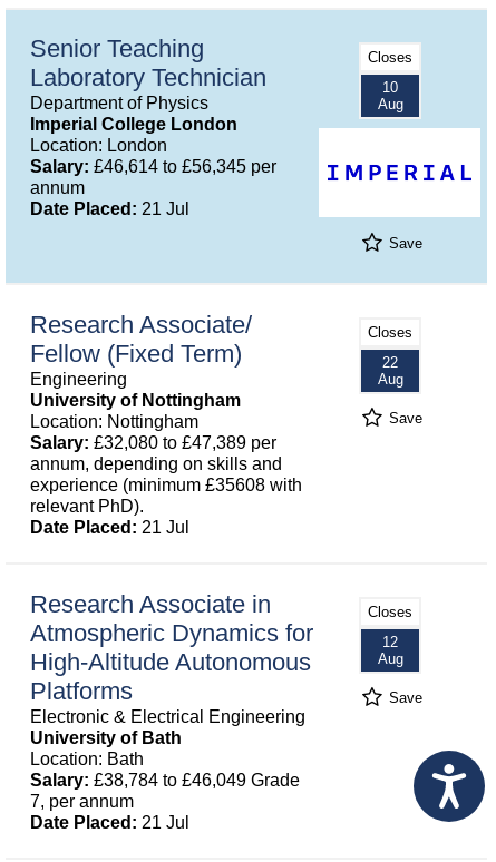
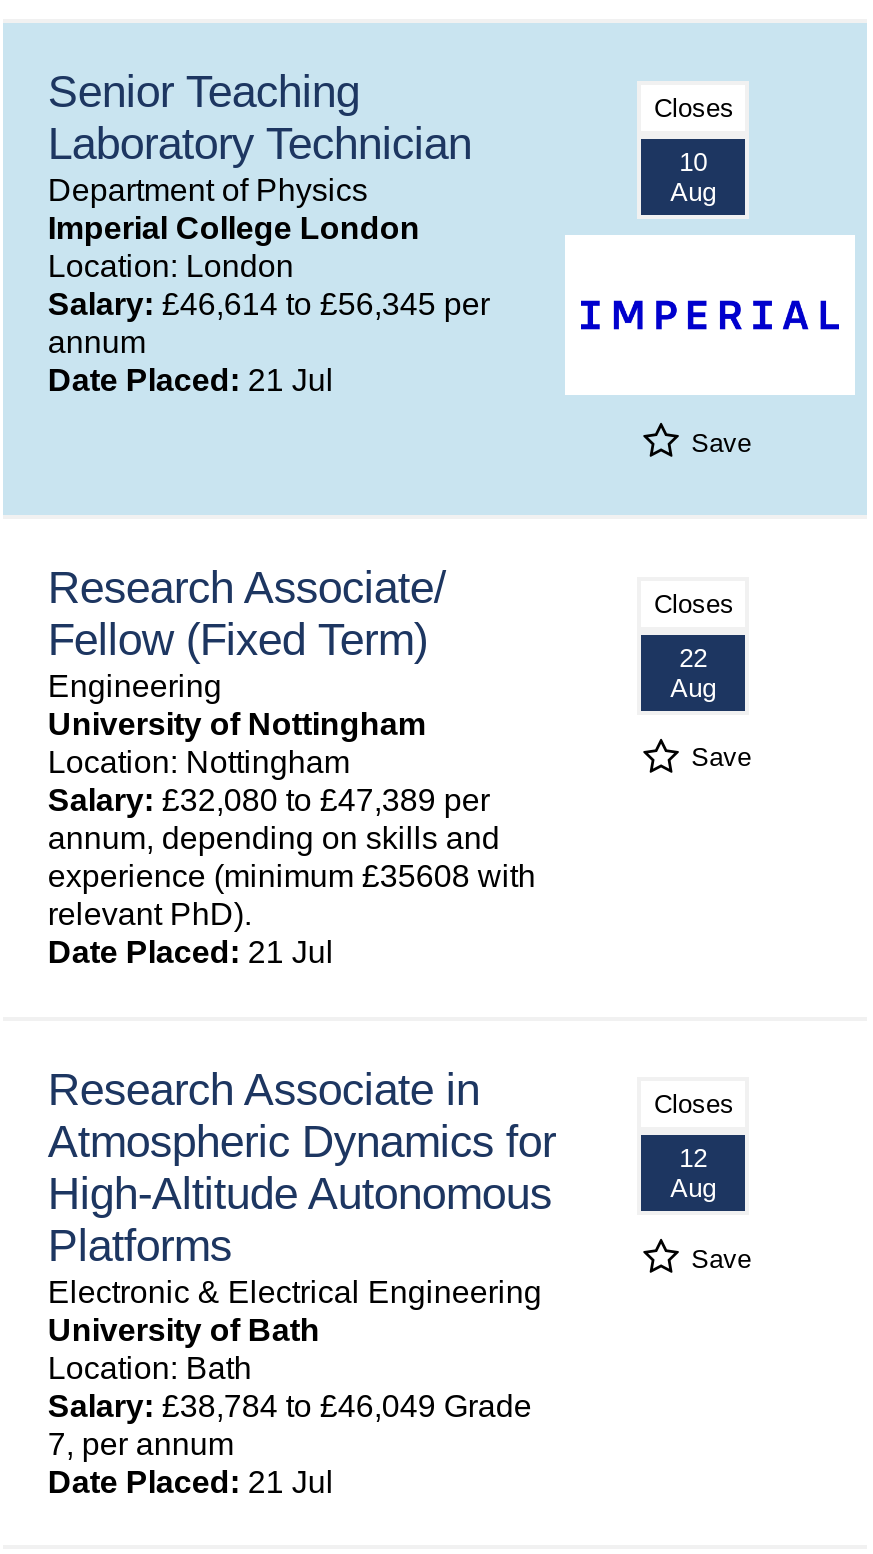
- [image]
